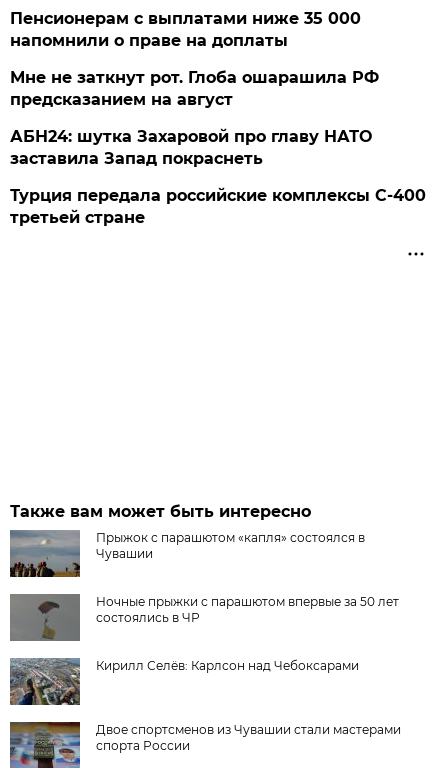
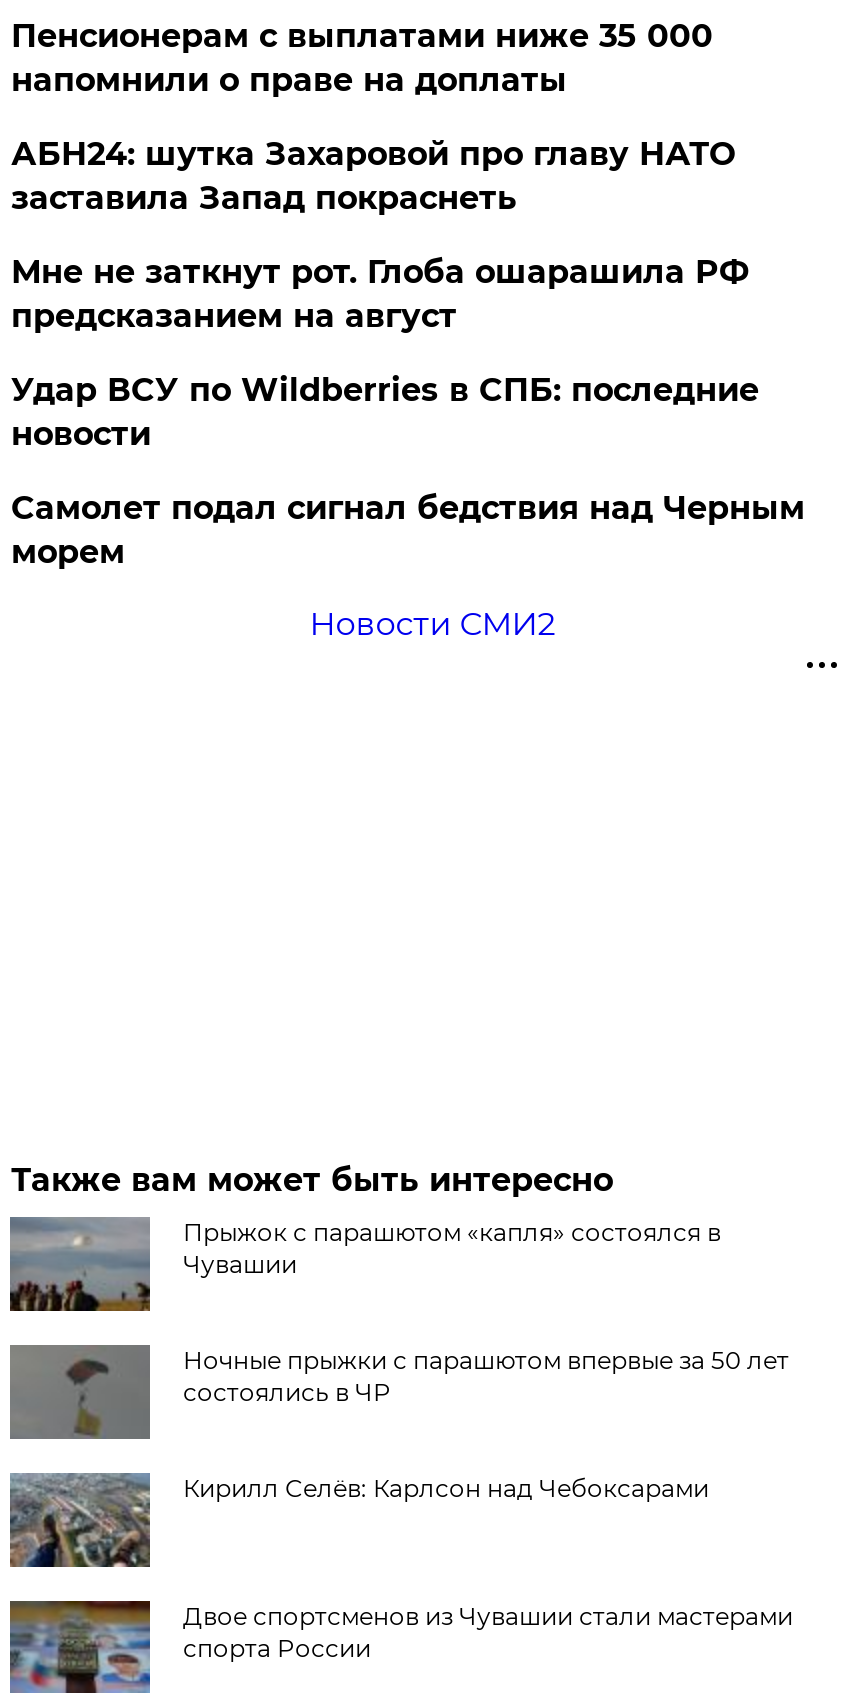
moved up: АБН24: шутка Захаровой про главу НАТО | заставила Запад покраснеть

- Турция передала российские комплексы С-400
- третьей стране
+ Удар ВСУ по Wildberries в СПБ: последние
+ новости
+ Самолет подал сигнал бедствия над Черным
+ морем
+ Новости СМИ2
